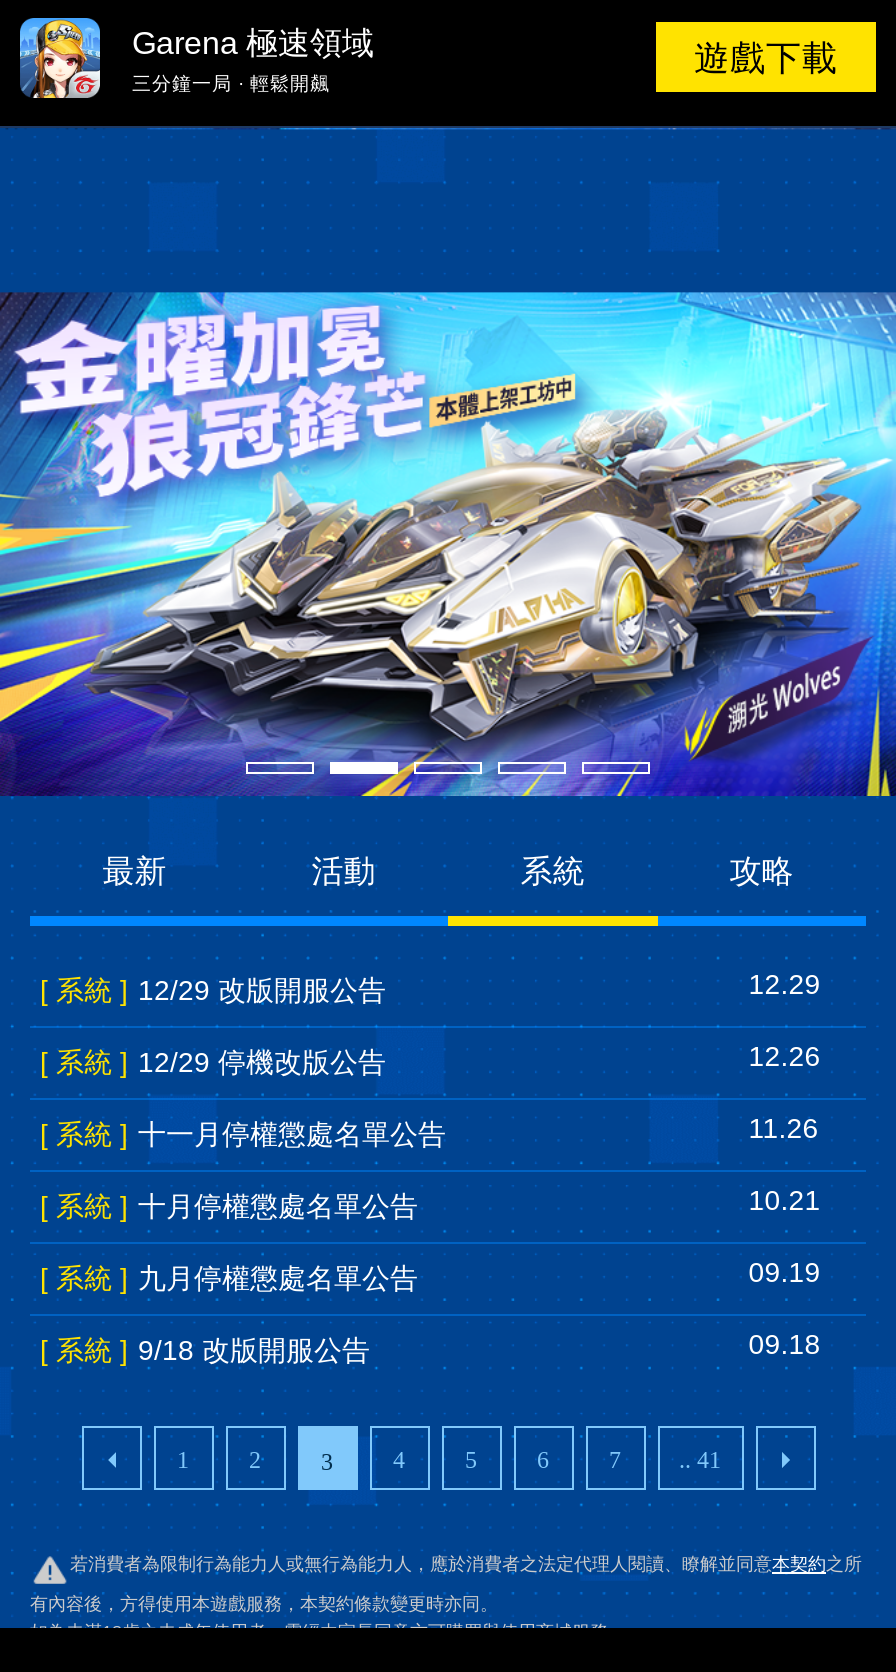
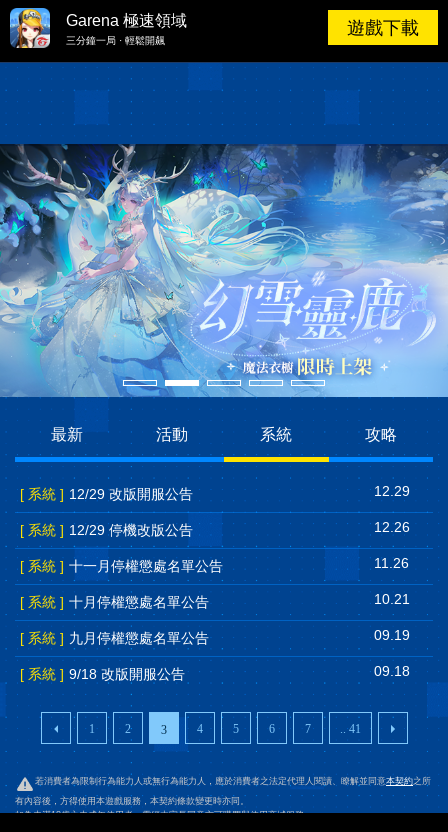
- [image]
+ [image]
